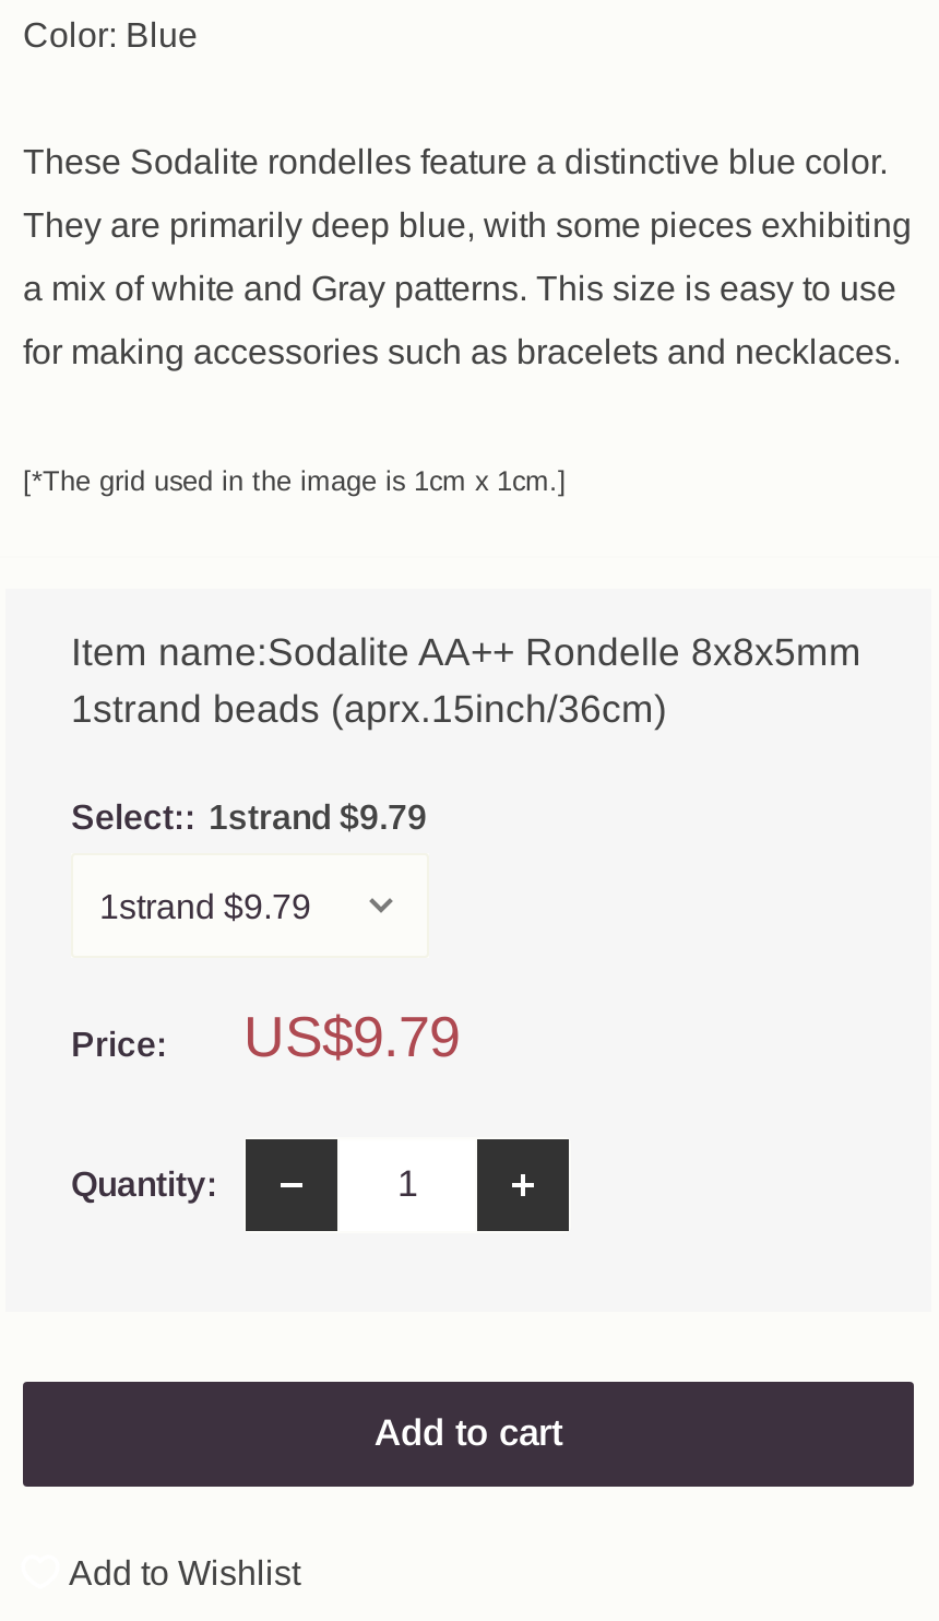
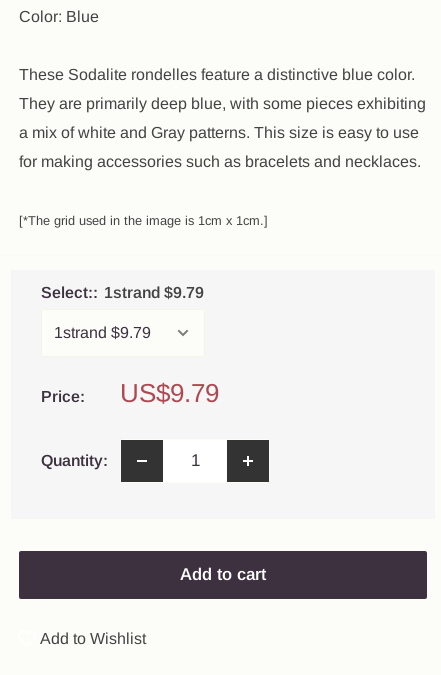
- Item name:Sodalite AA++ Rondelle 8x8x5mm
- 1strand beads (aprx.15inch/36cm)
